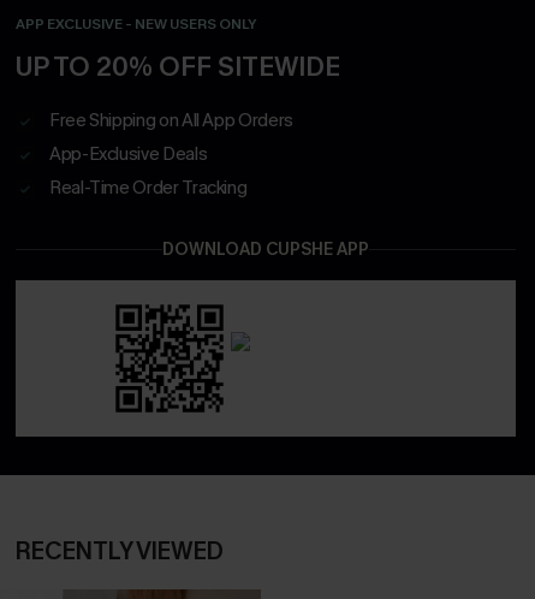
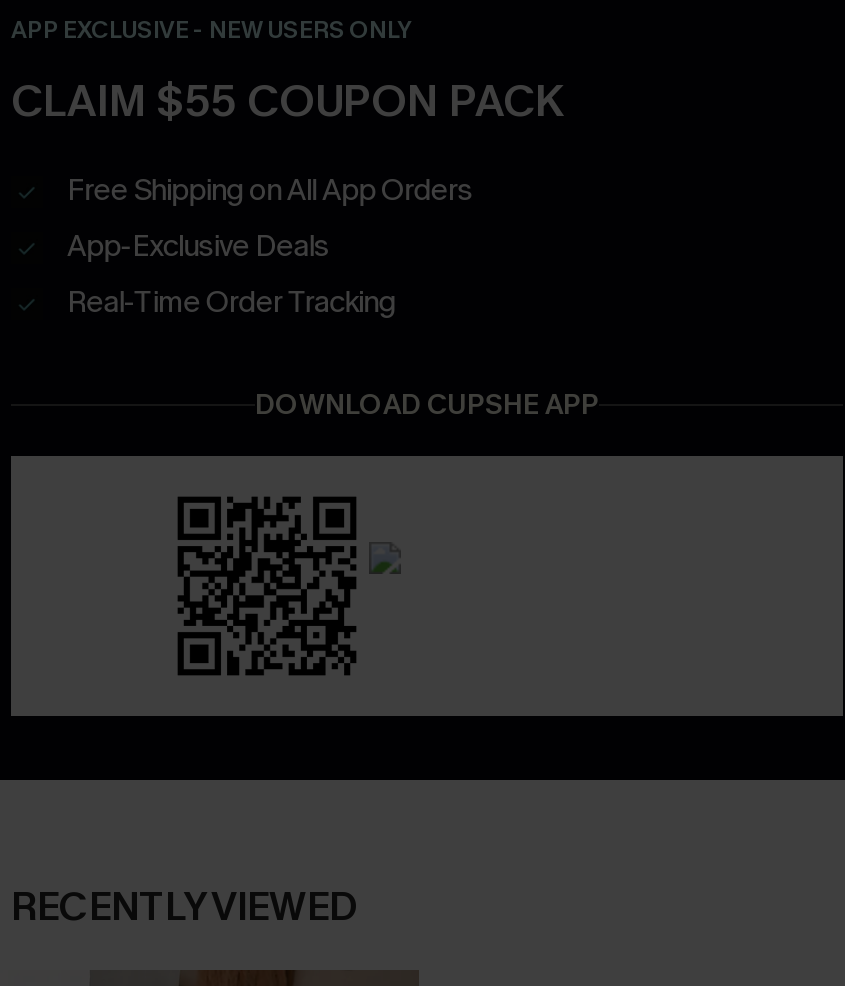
- UP TO 20% OFF SITEWIDE
+ CLAIM $55 COUPON PACK
